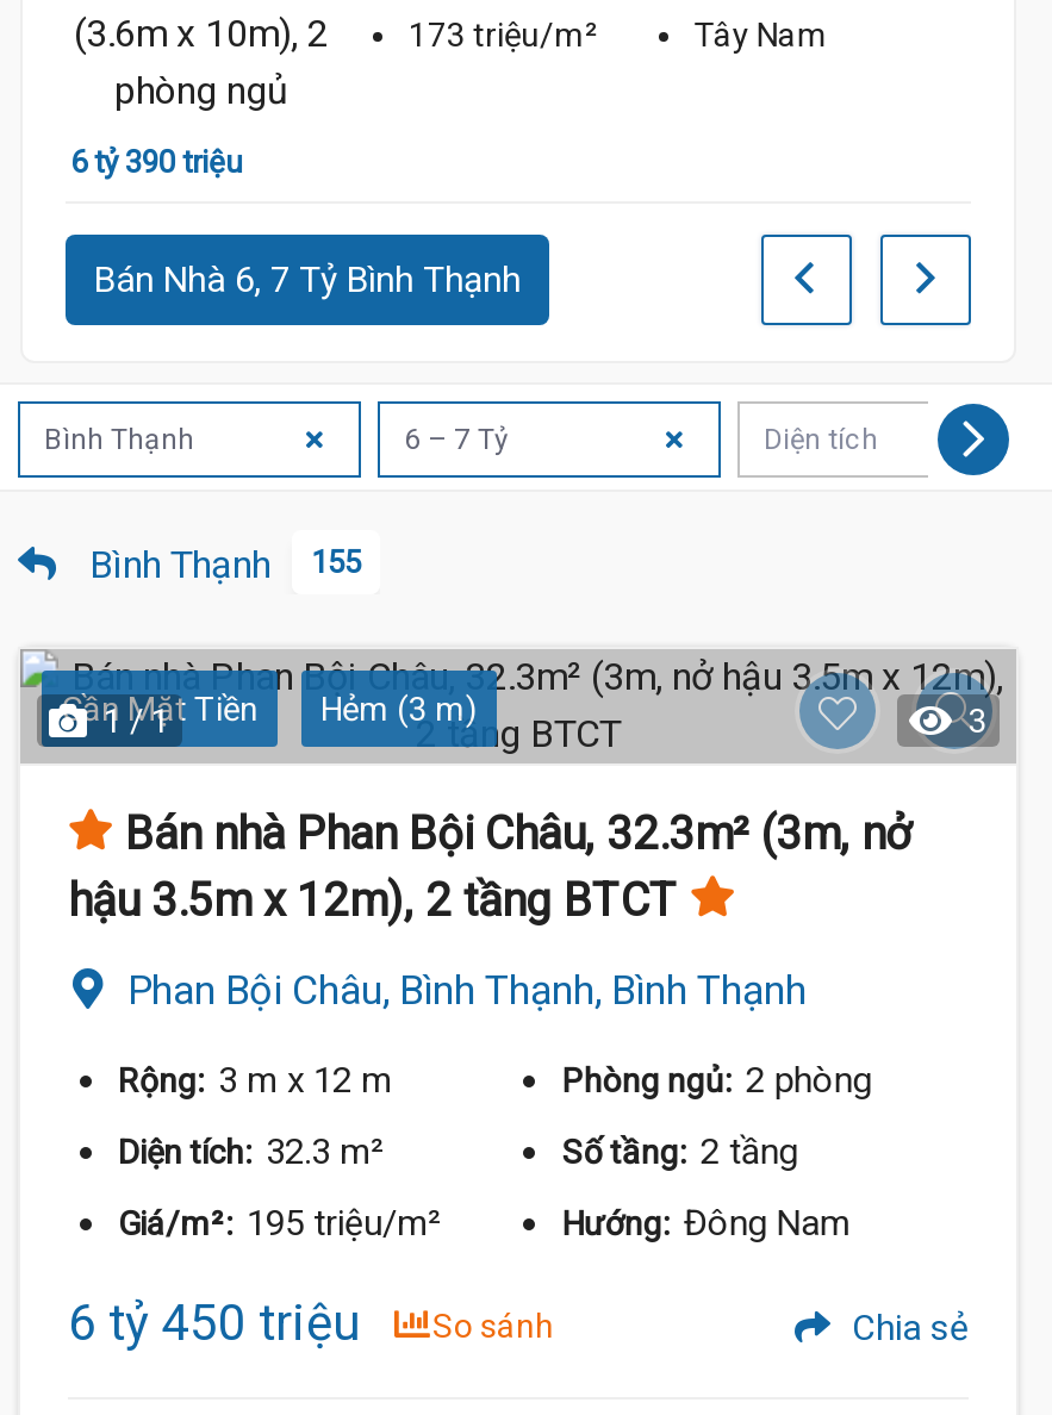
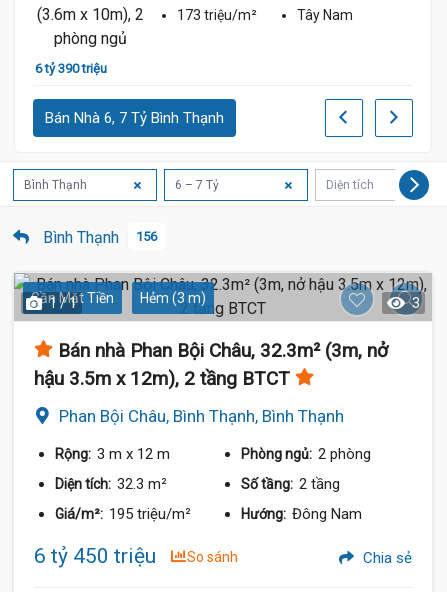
- Bình Thạnh 155
+ Bình Thạnh 156
